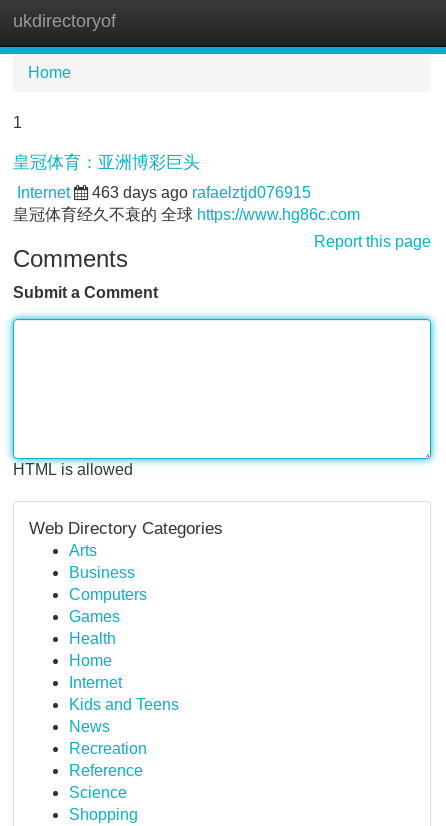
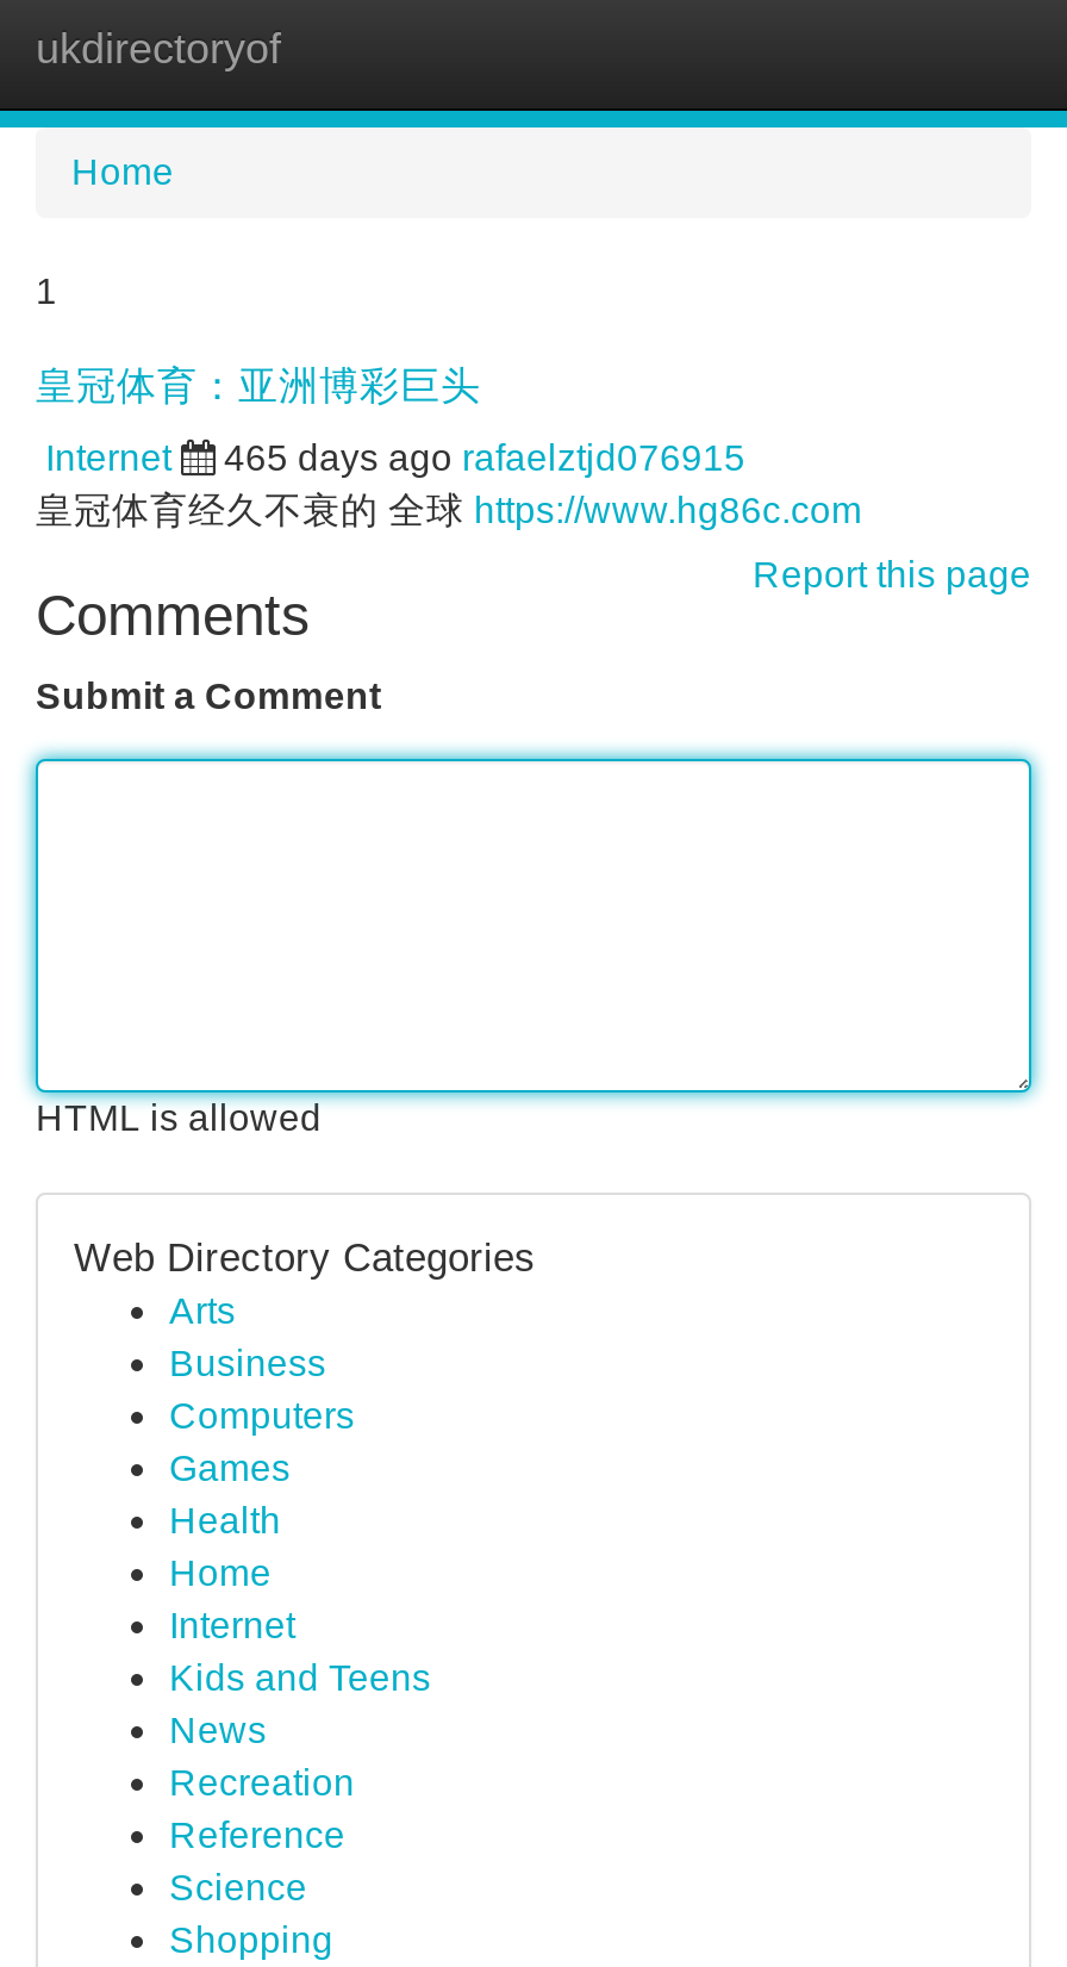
- 463 days ago rafaelztjd076915
+ 465 days ago rafaelztjd076915
